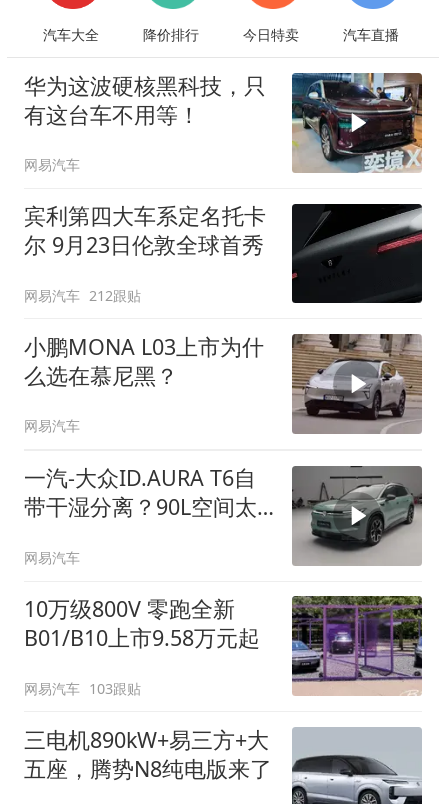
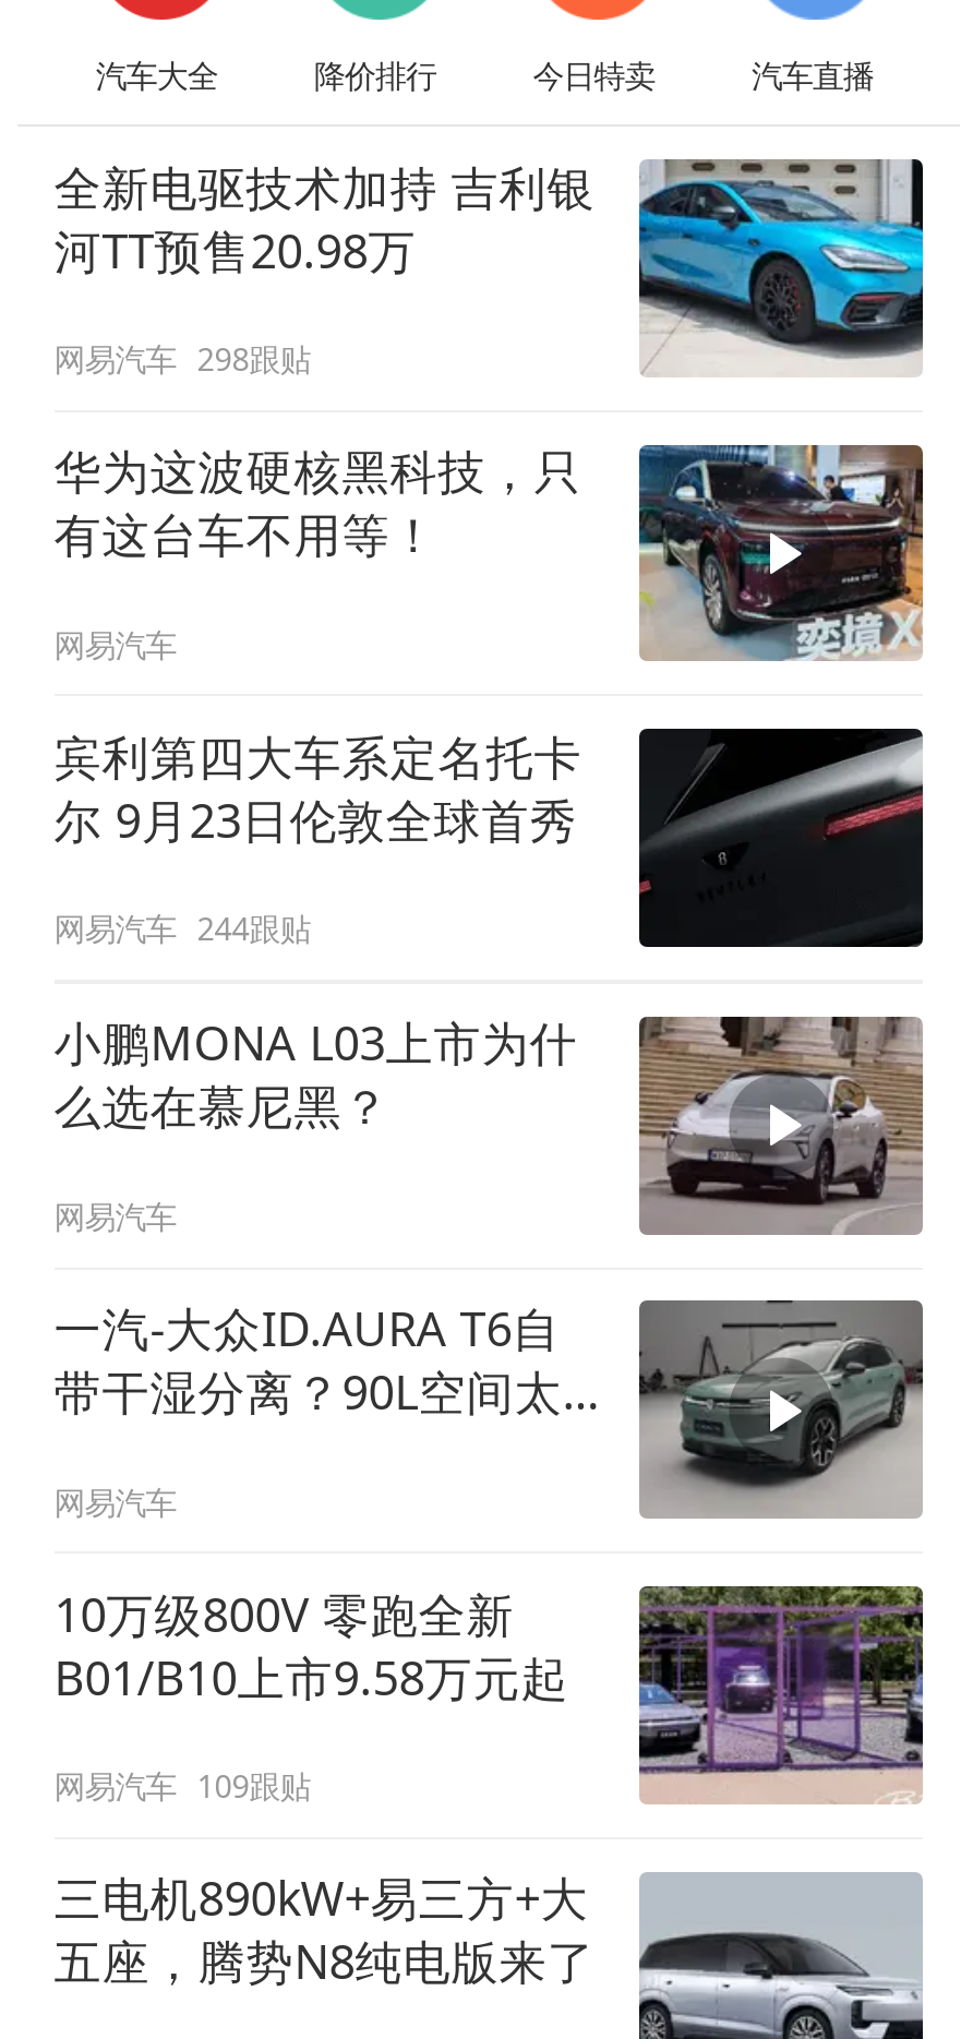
+ [image]
+ 全新电驱技术加持 吉利银
+ 河TT预售20.98万
+ 网易汽车 298跟贴

- 网易汽车 212跟贴
+ 网易汽车 244跟贴

- 网易汽车 103跟贴
+ 网易汽车 109跟贴
